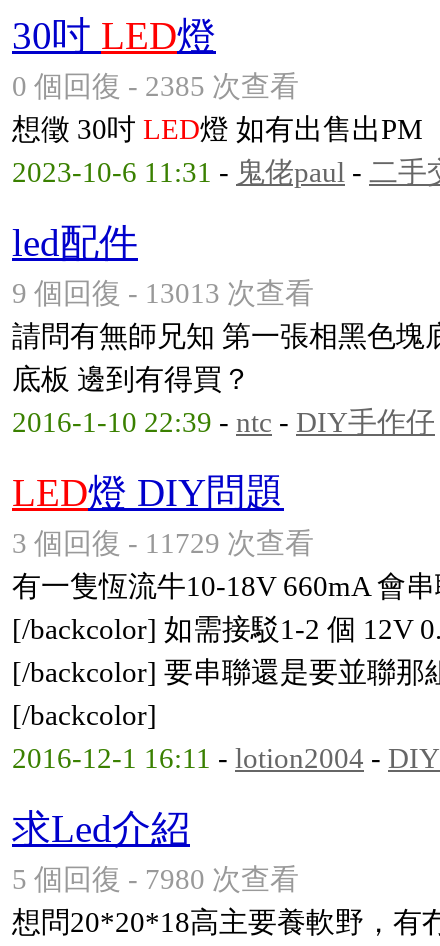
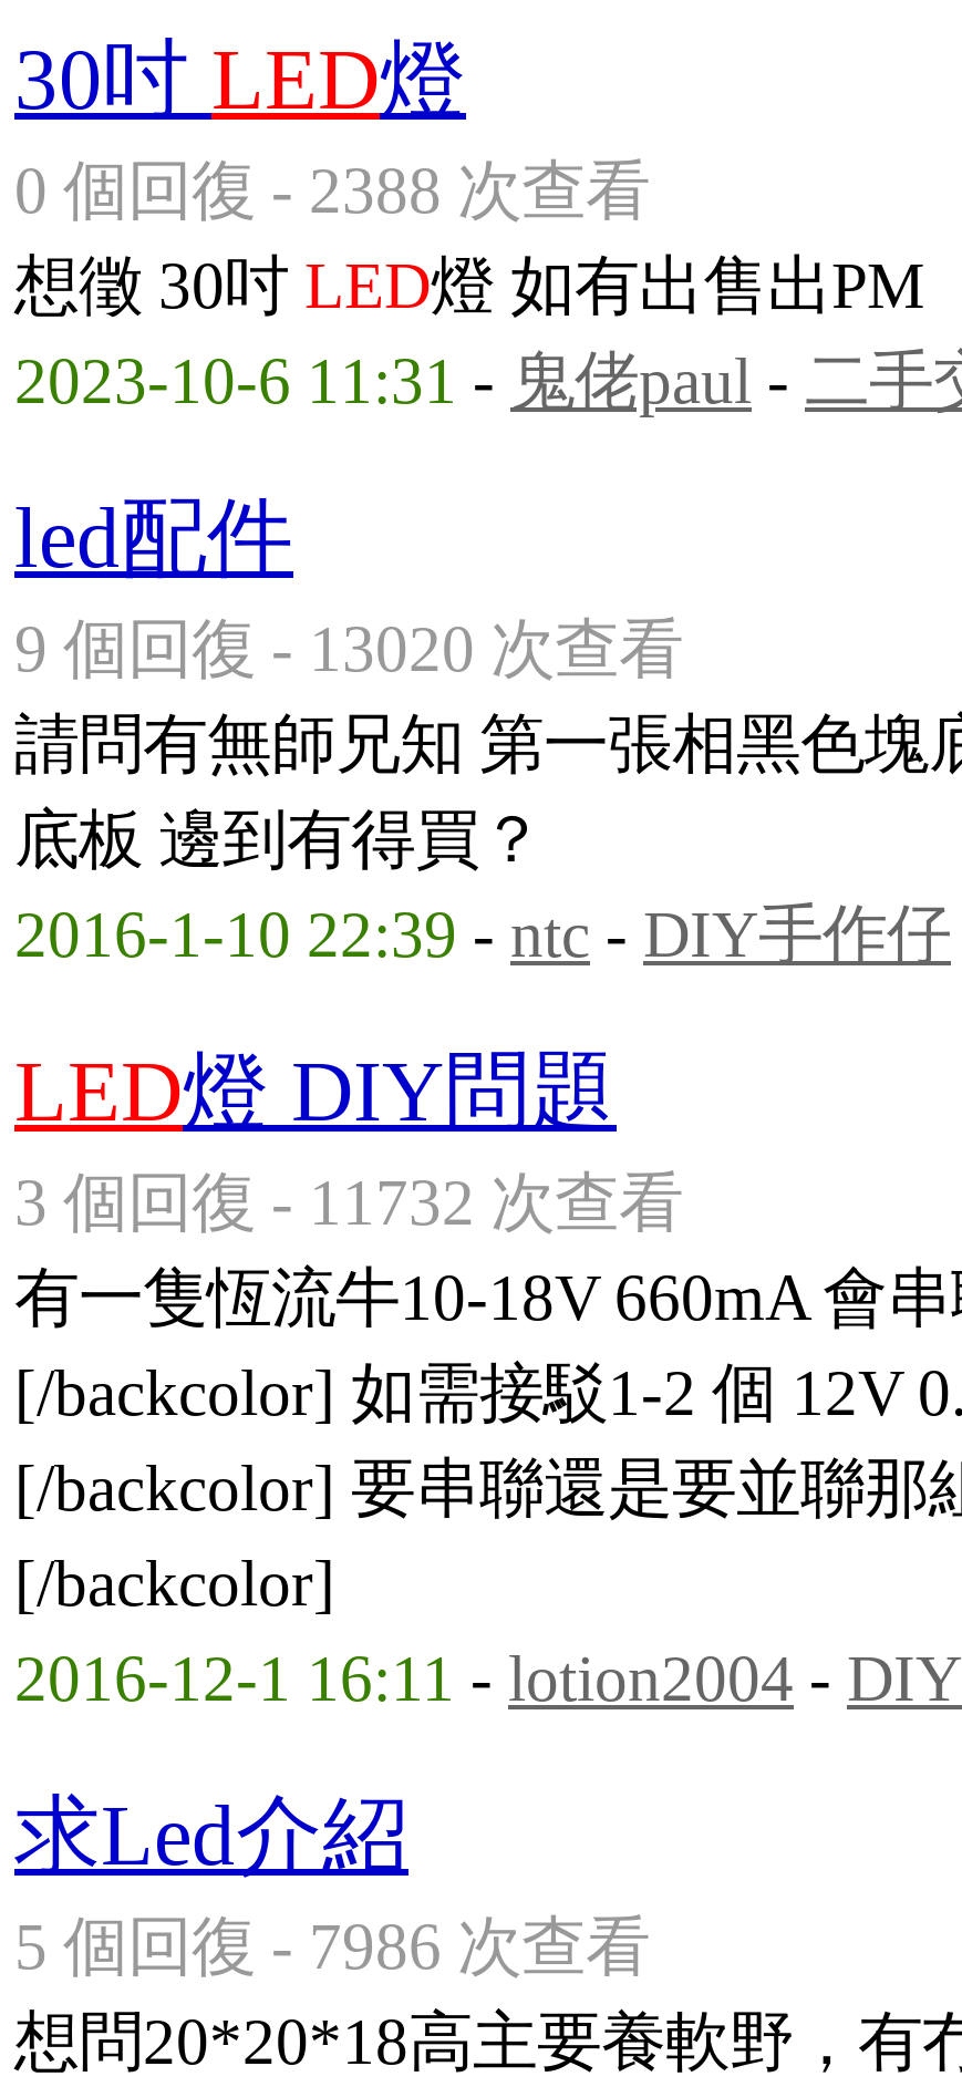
- 0 個回復 - 2385 次查看
+ 0 個回復 - 2388 次查看

- 9 個回復 - 13013 次查看
+ 9 個回復 - 13020 次查看

- 3 個回復 - 11729 次查看
+ 3 個回復 - 11732 次查看

- 5 個回復 - 7980 次查看
+ 5 個回復 - 7986 次查看
